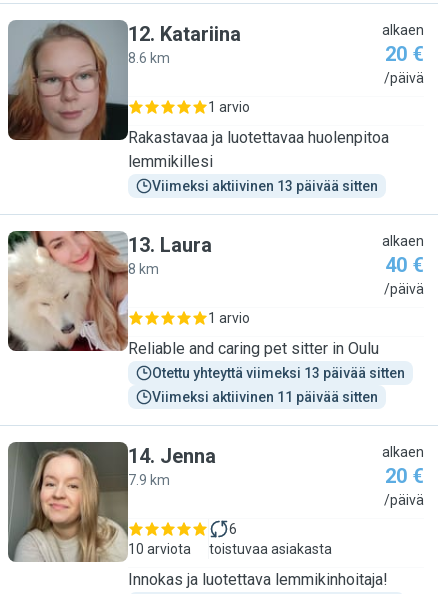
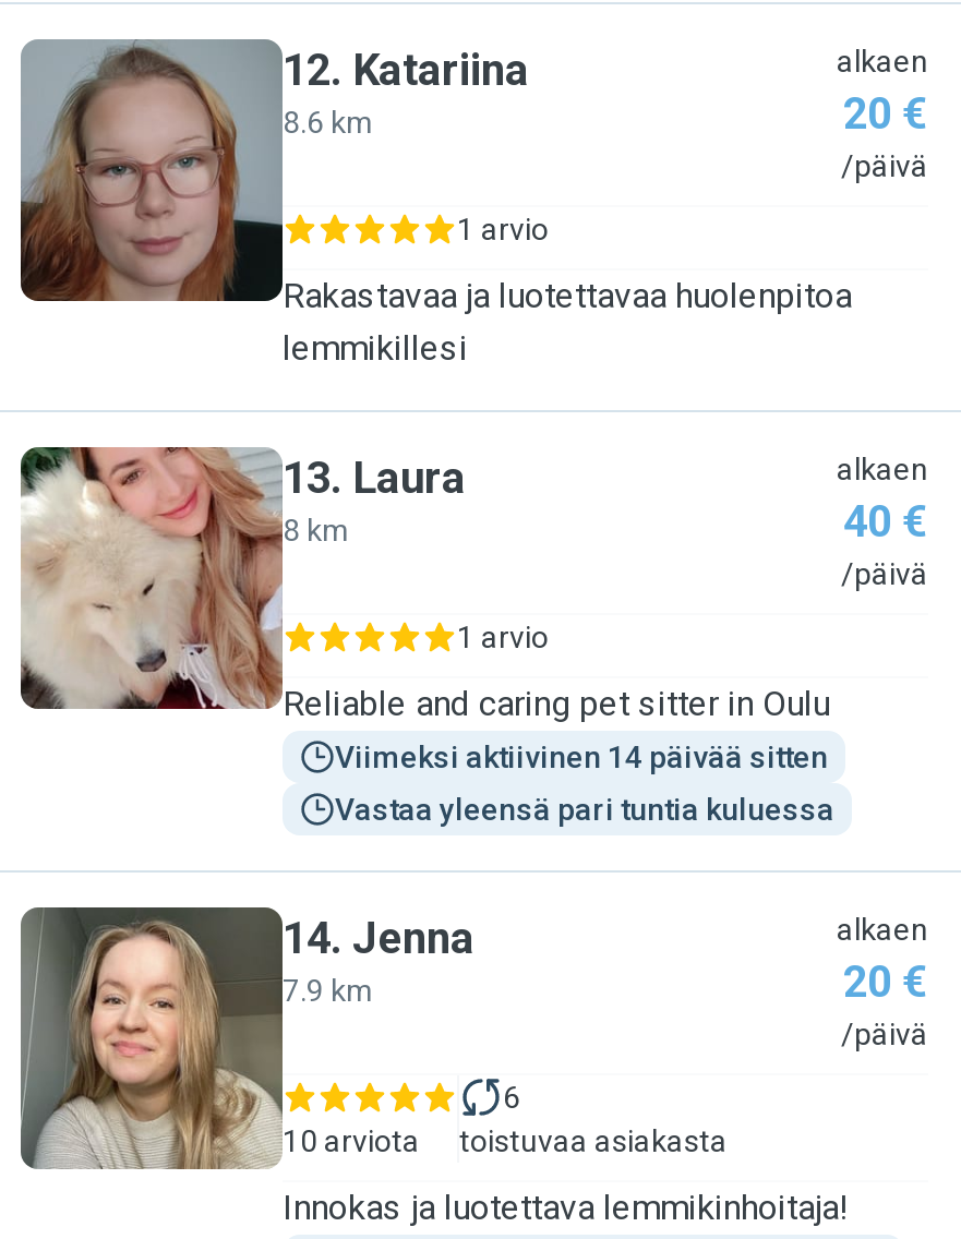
- Viimeksi aktiivinen 13 päivää sitten

- Otettu yhteyttä viimeksi 13 päivää sitten
+ Viimeksi aktiivinen 14 päivää sitten

- Viimeksi aktiivinen 11 päivää sitten
+ Vastaa yleensä pari tuntia kuluessa
